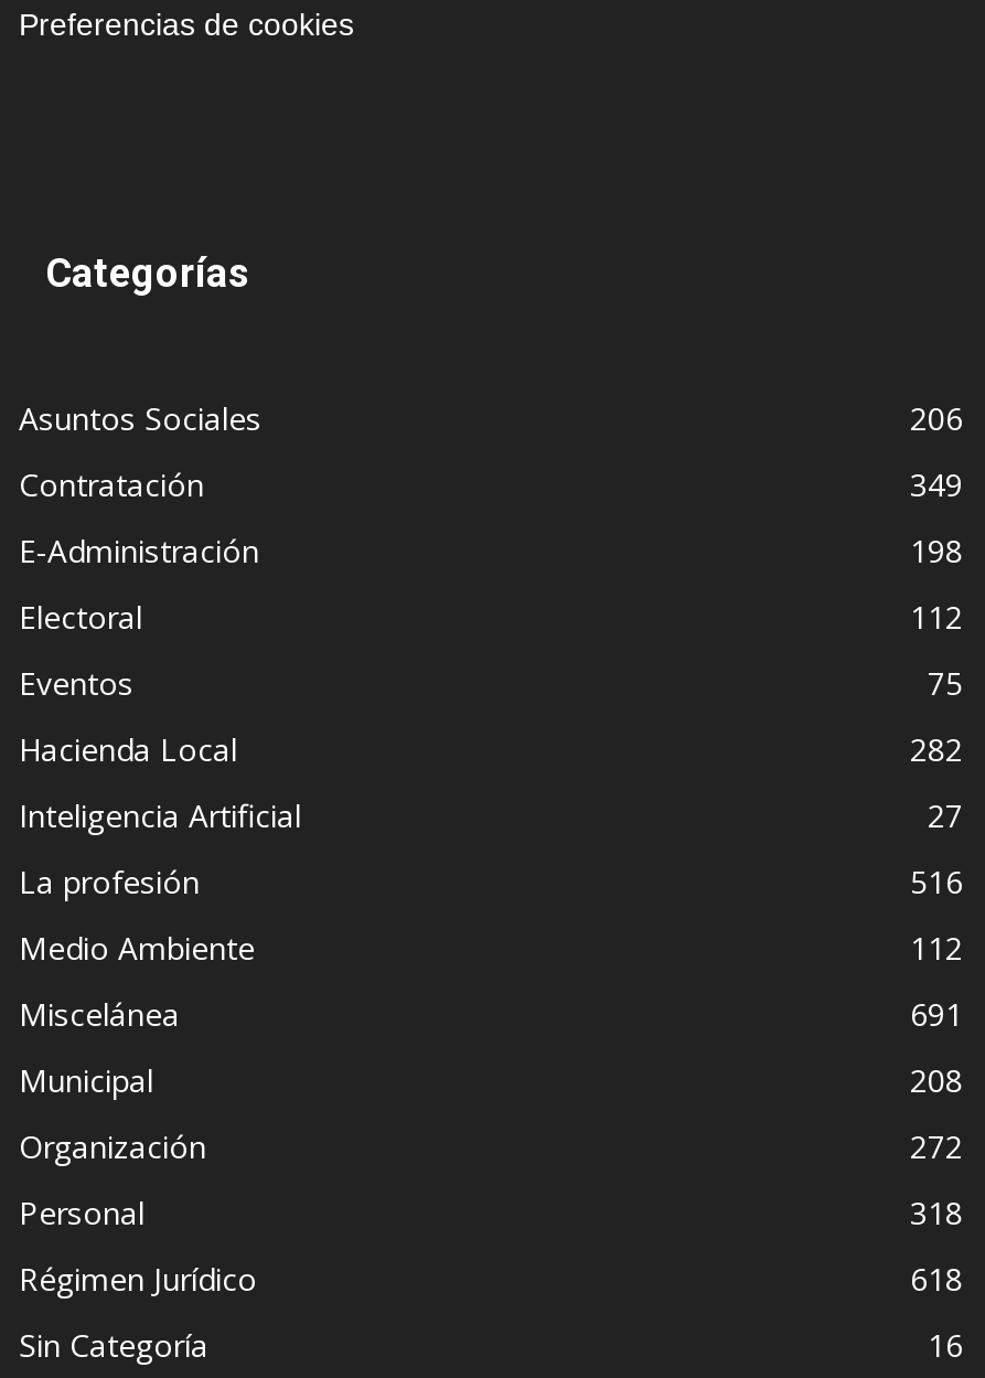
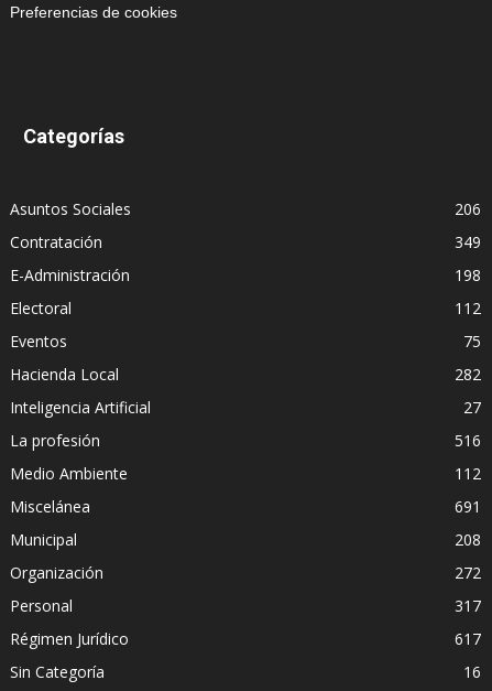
- 318
+ 317

- 618
+ 617
